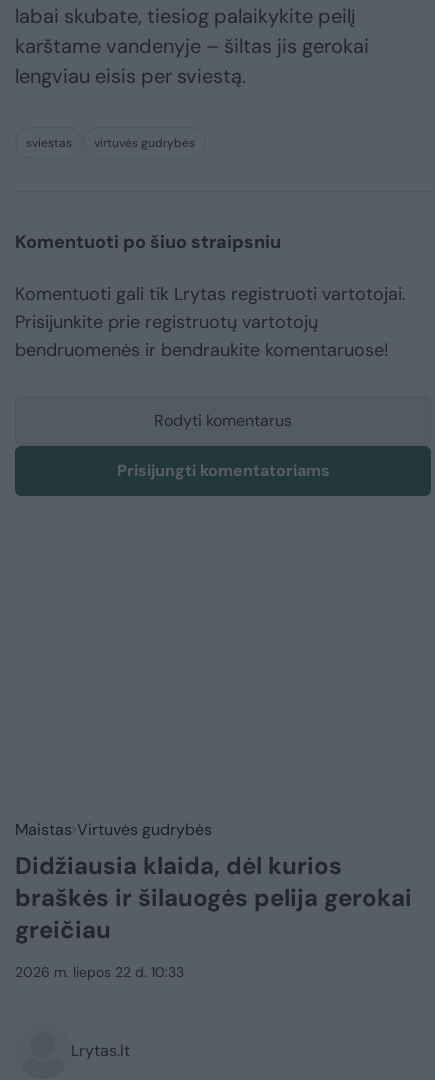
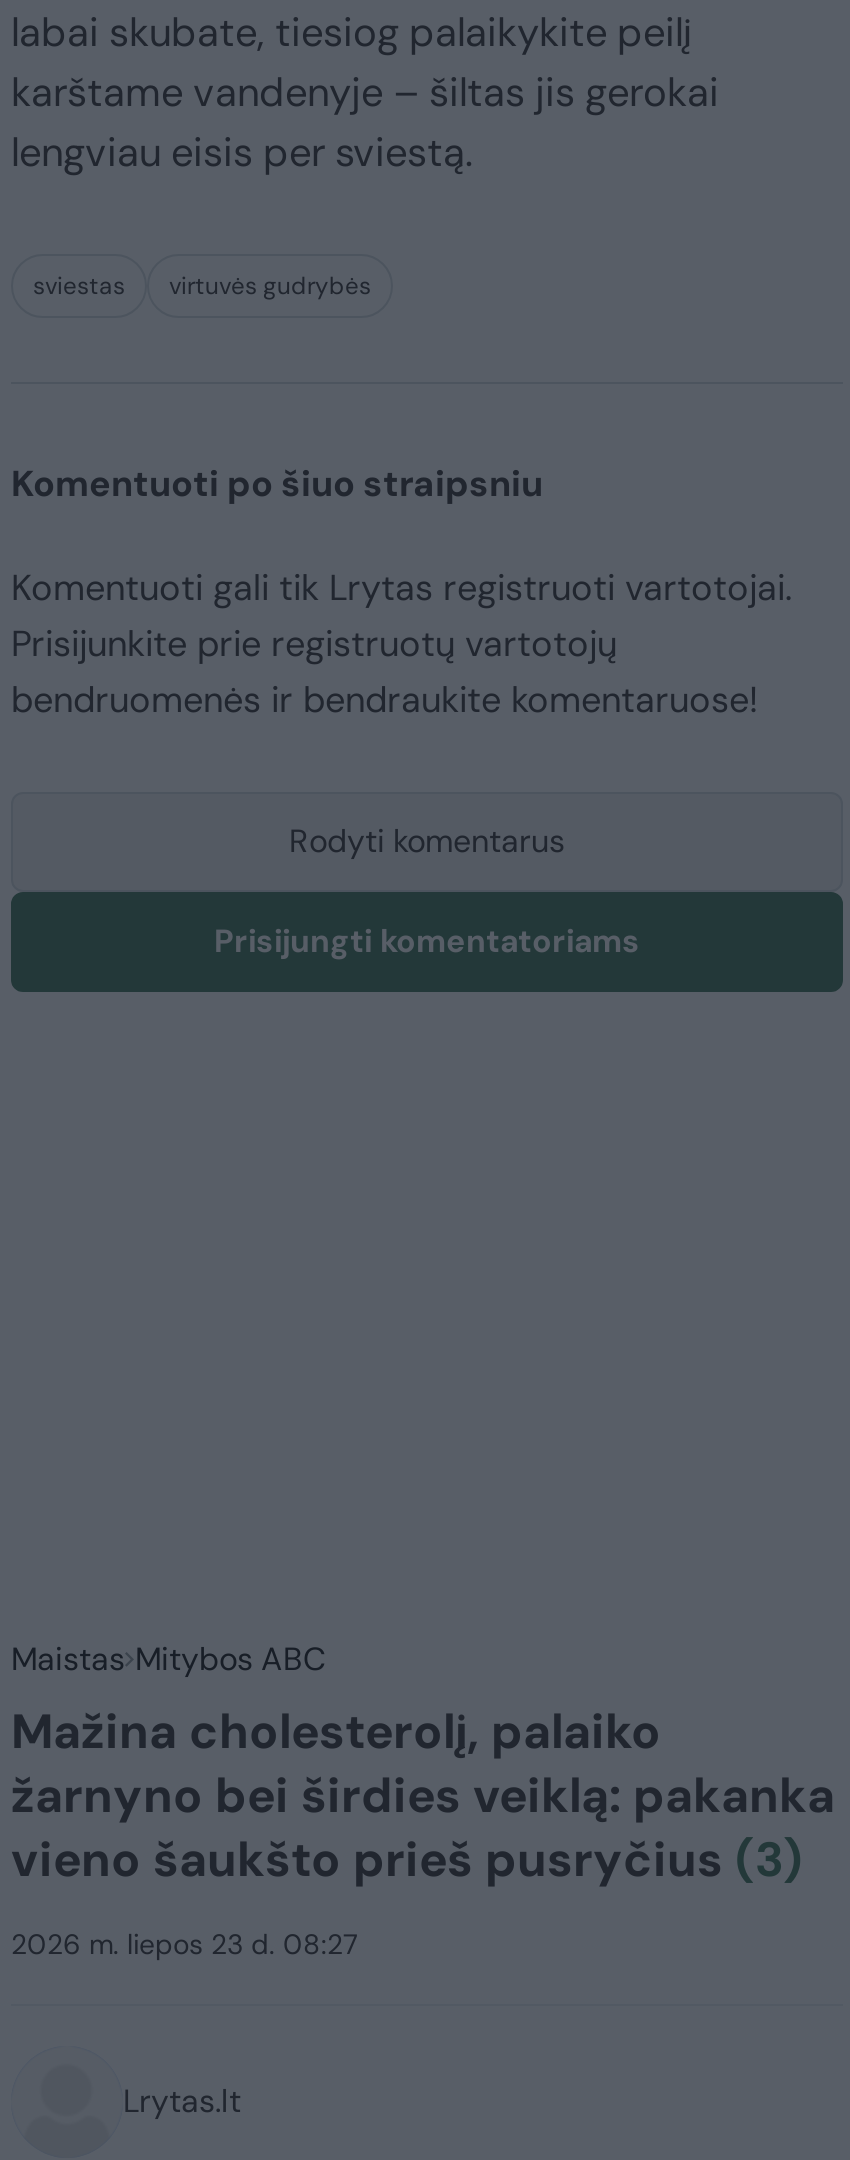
- Maistas Virtuvės gudrybės
- Didžiausia klaida, dėl kurios
- braškės ir šilauogės pelija gerokai
- greičiau
+ Maistas Mitybos ABC
+ Mažina cholesterolį, palaiko
+ žarnyno bei širdies veiklą: pakanka
+ vieno šaukšto prieš pusryčius (3)

- 2026 m. liepos 22 d. 10:33
+ 2026 m. liepos 23 d. 08:27
